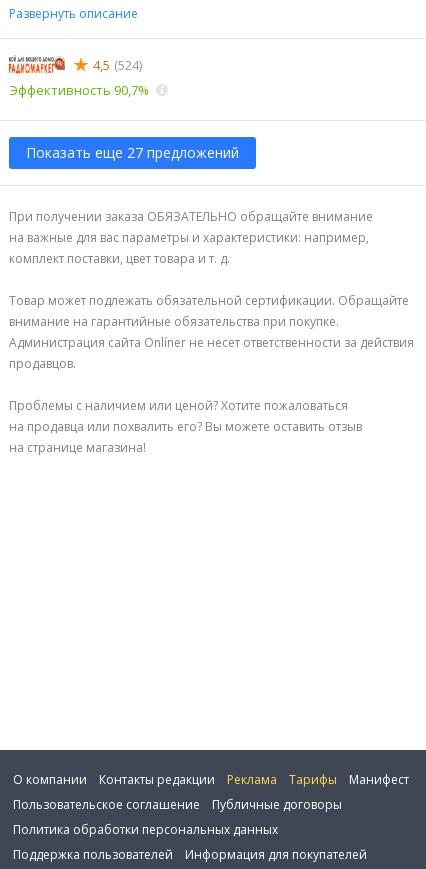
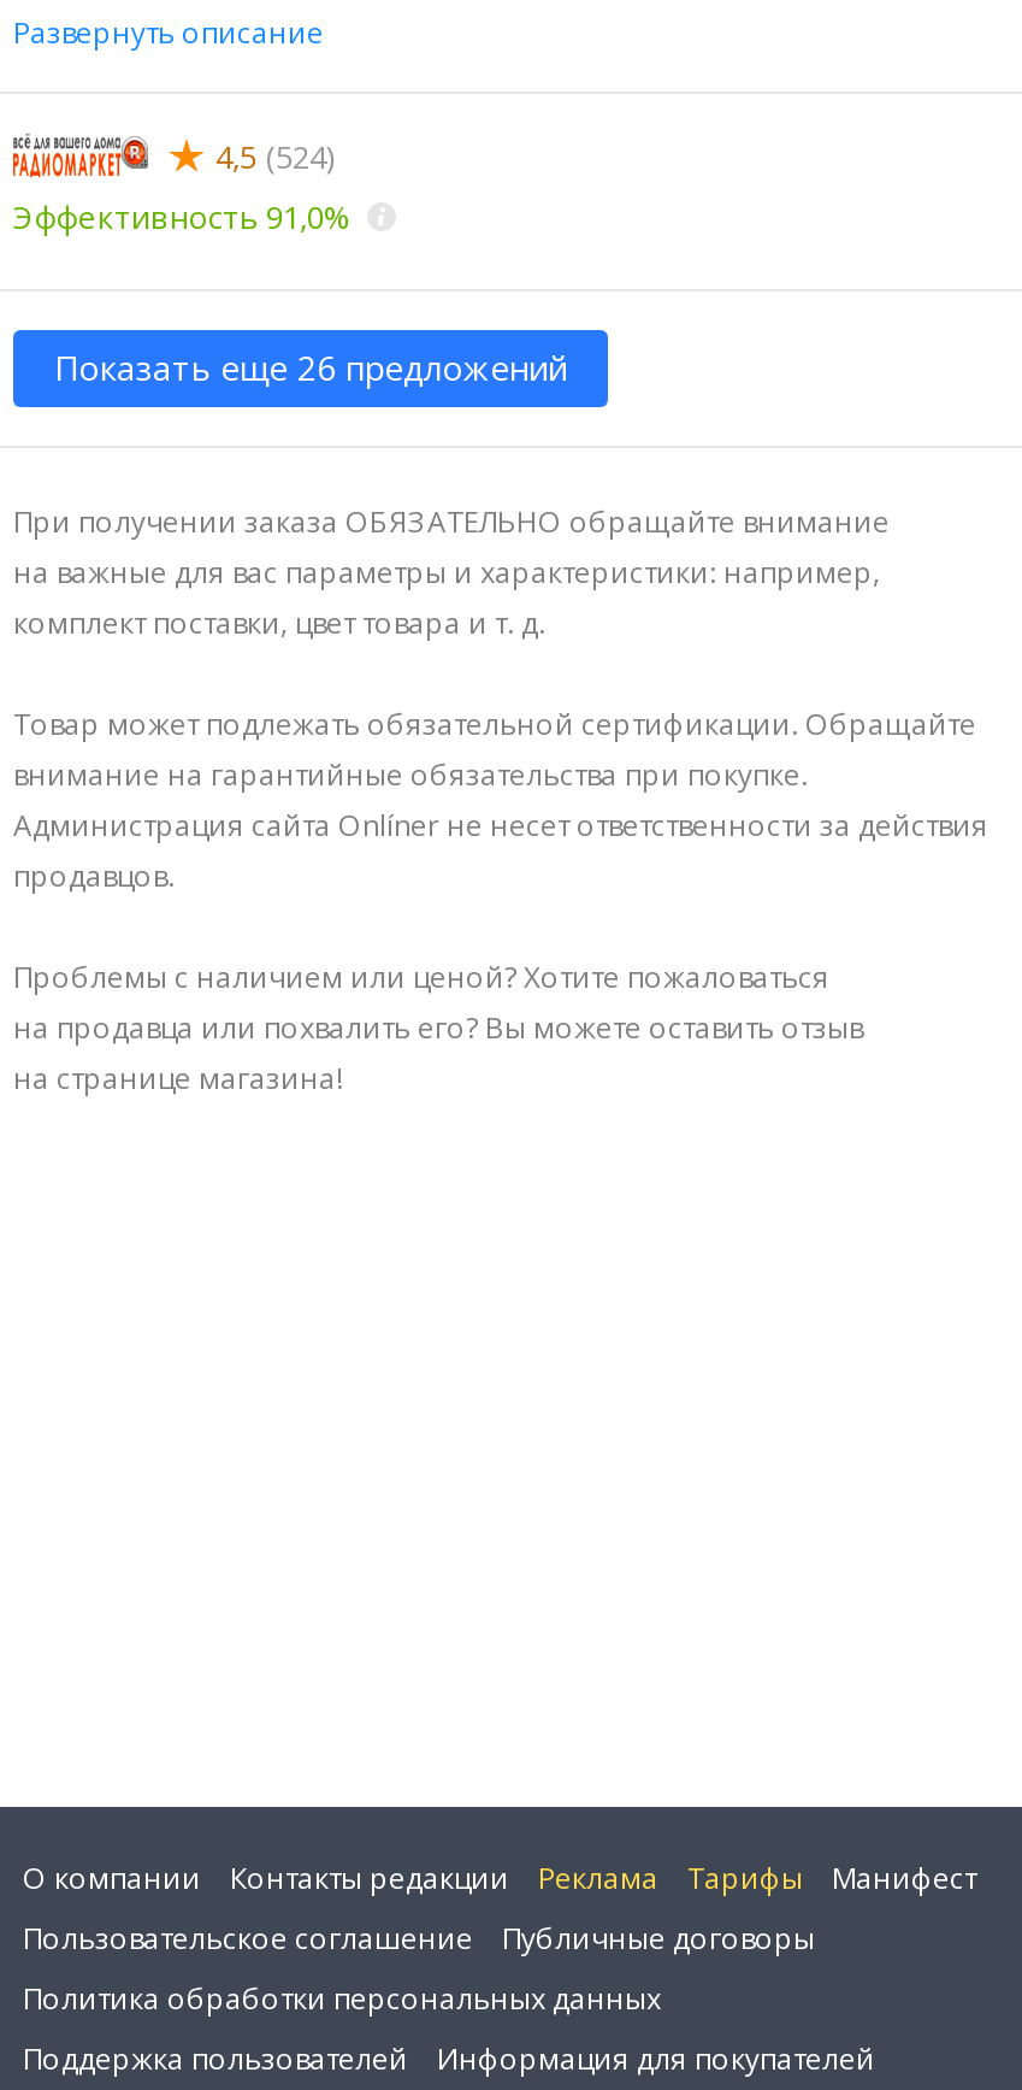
- Эффективность 90,7%
+ Эффективность 91,0%

- Показать еще 27 предложений
+ Показать еще 26 предложений
